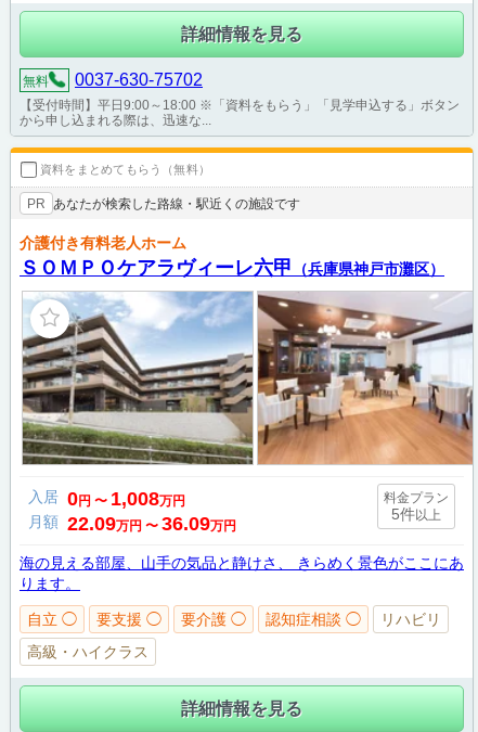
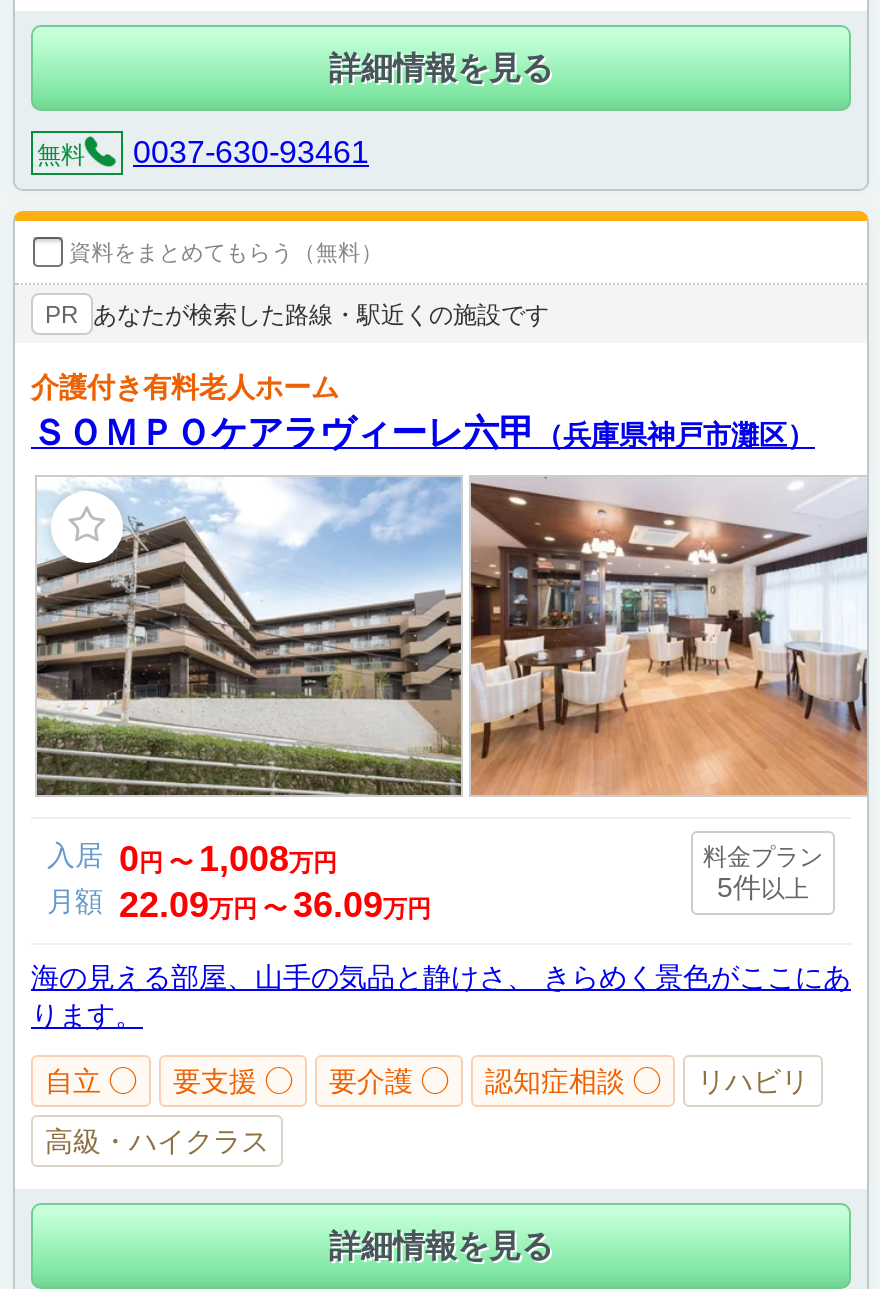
- 0037-630-75702
- 【受付時間】平日9:00～18:00 ※「資料をもらう」「見学申込する」ボタン
- から申し込まれる際は、迅速な...
+ 0037-630-93461
